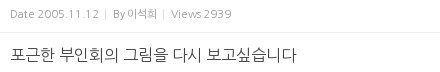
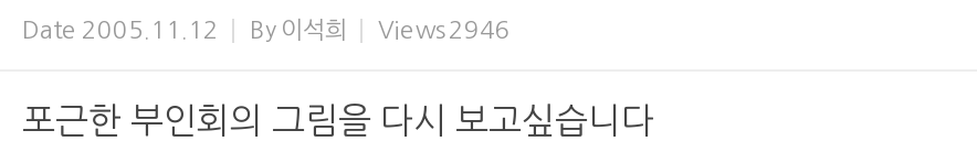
- Date 2005.11.12 By 이석희 Views 2939
+ Date 2005.11.12 By 이석희 Views 2946
